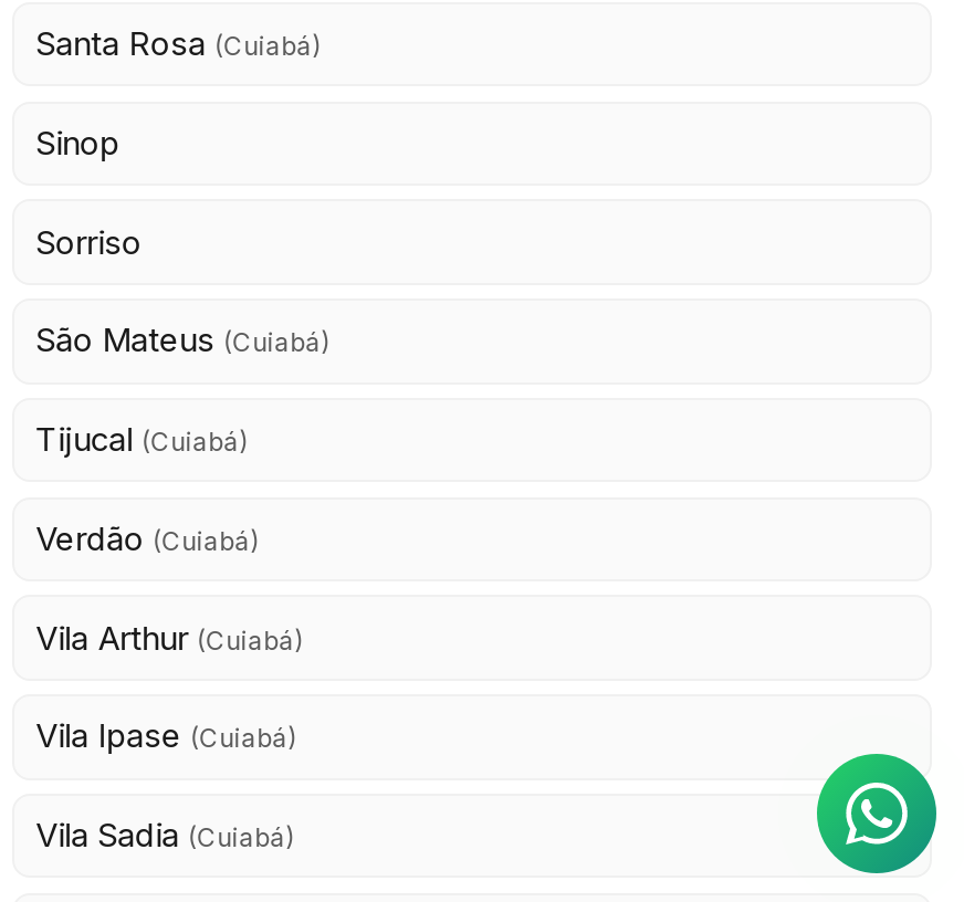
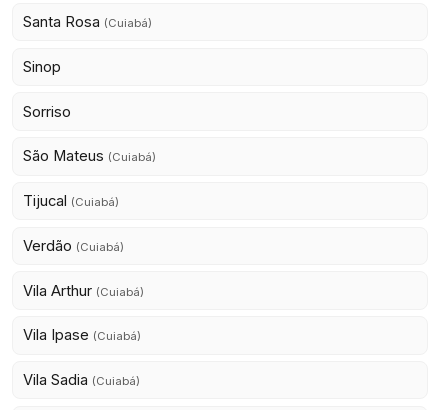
- [image]
